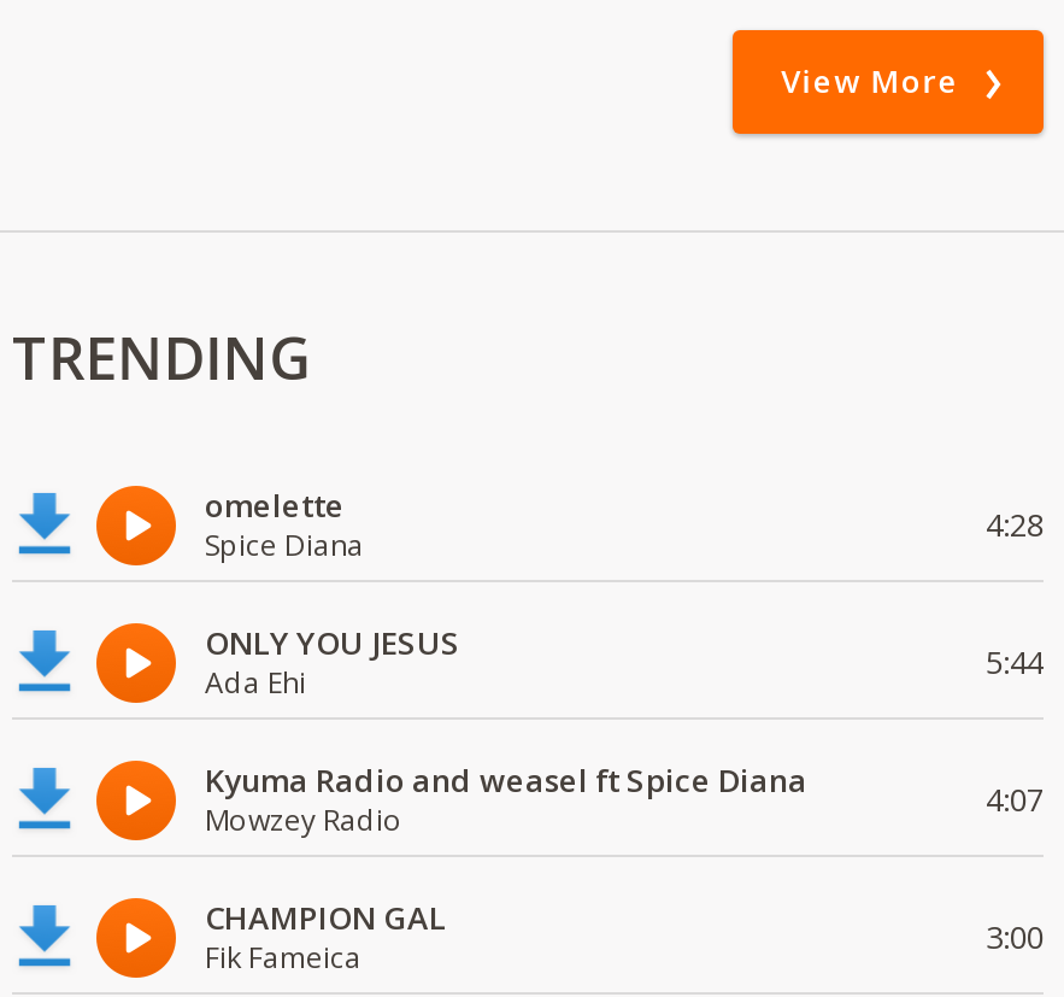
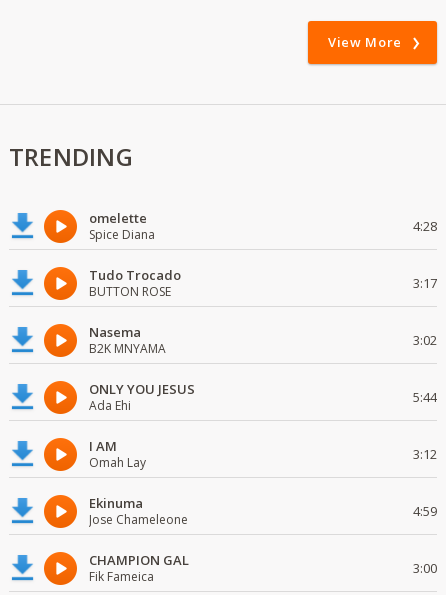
+ Tudo Trocado
+ BUTTON ROSE
+ 3:17
+ Nasema
+ B2K MNYAMA
+ 3:02

- Kyuma Radio and weasel ft Spice Diana
- Mowzey Radio
- 4:07
+ I AM
+ Omah Lay
+ 3:12
+ Ekinuma
+ Jose Chameleone
+ 4:59
